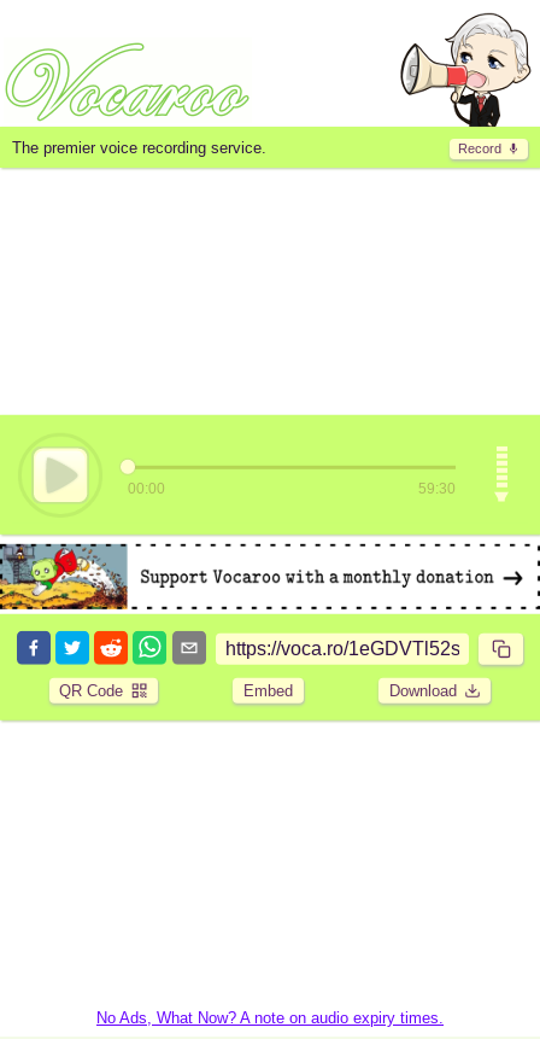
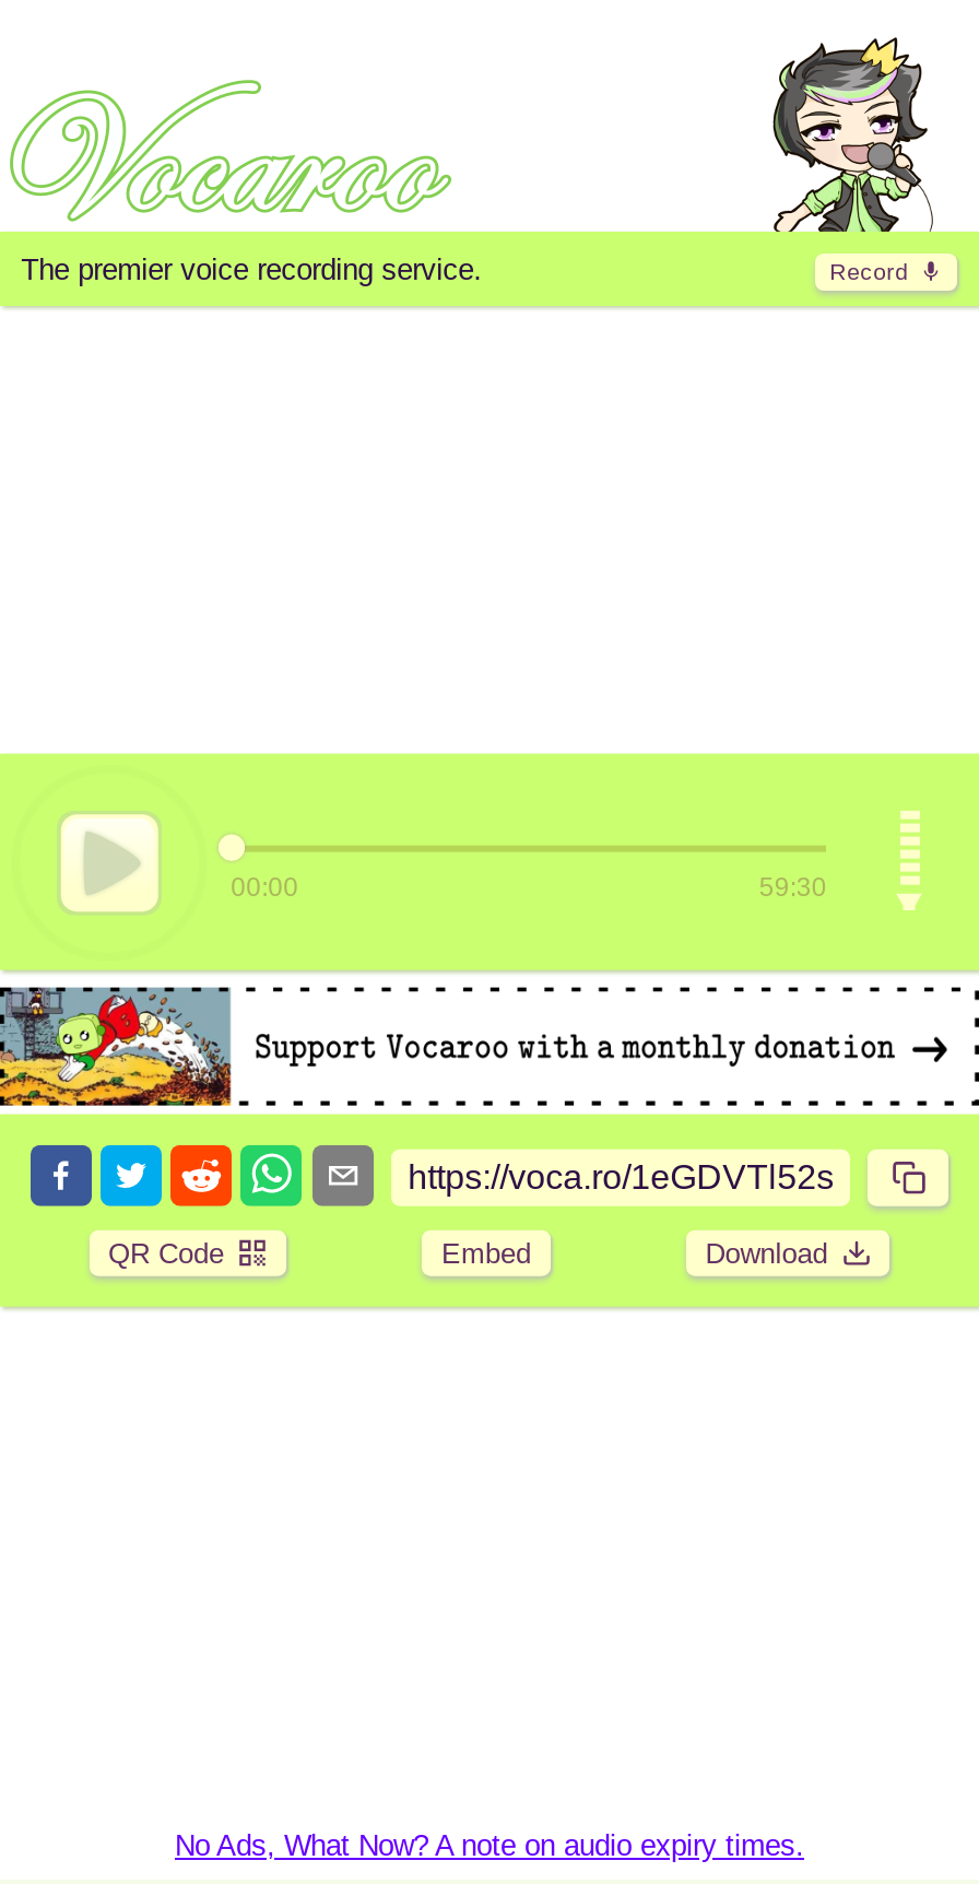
- [image]
+ [image]
